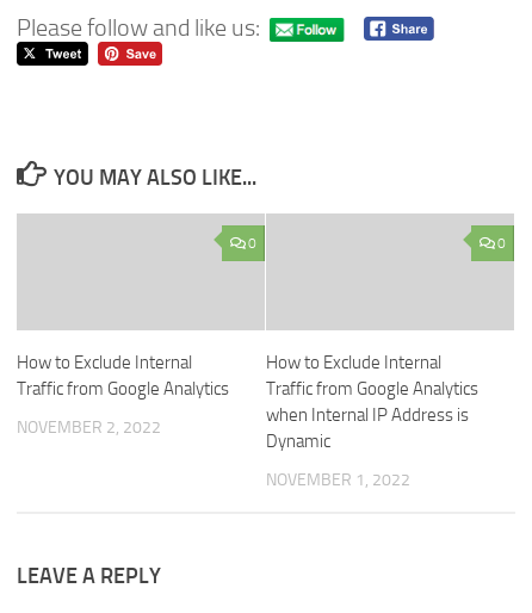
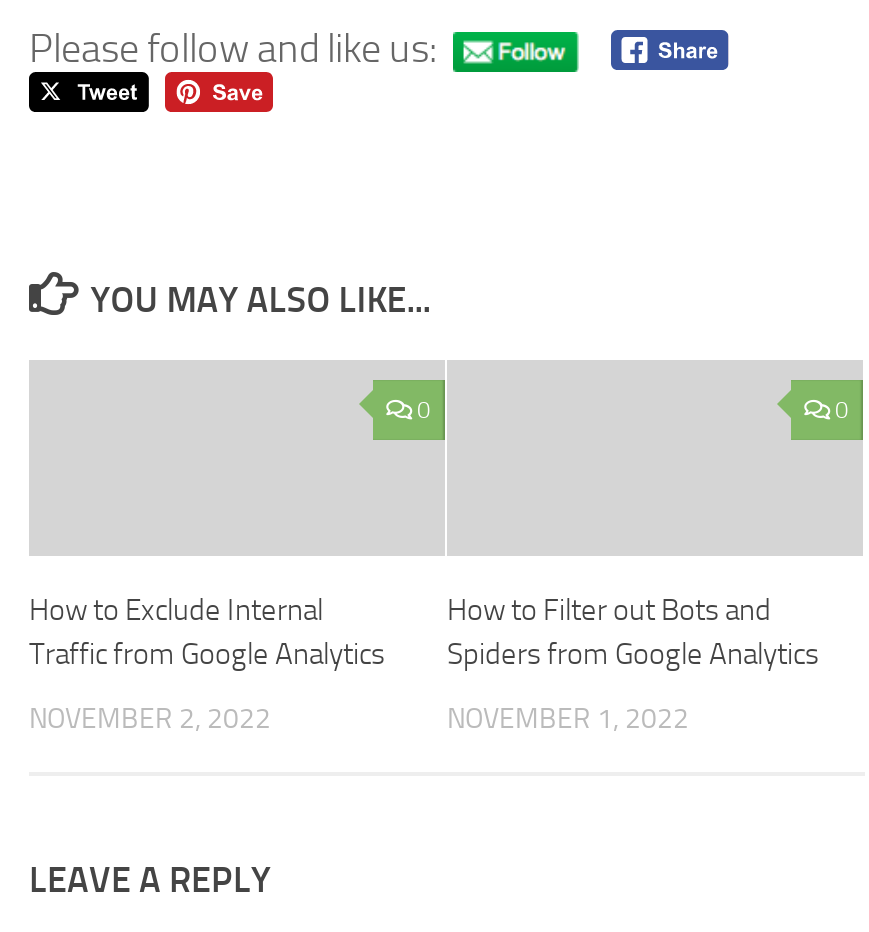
- How to Exclude Internal
- Traffic from Google Analytics
- when Internal IP Address is
- Dynamic
+ How to Filter out Bots and
+ Spiders from Google Analytics
